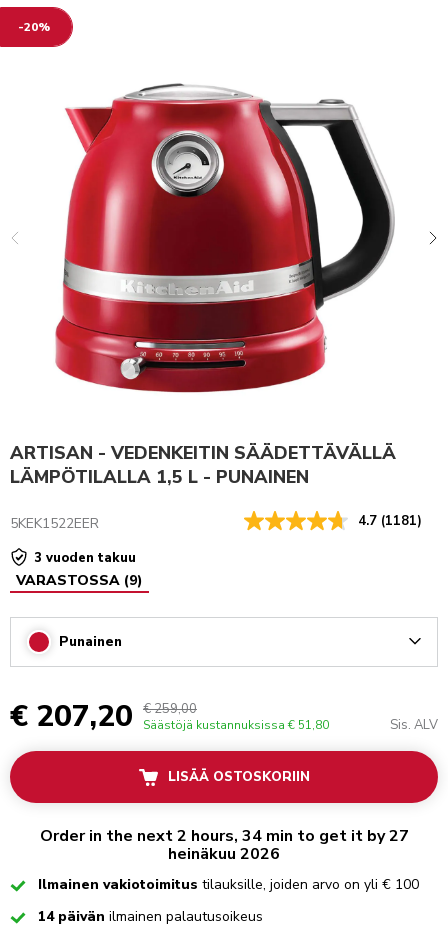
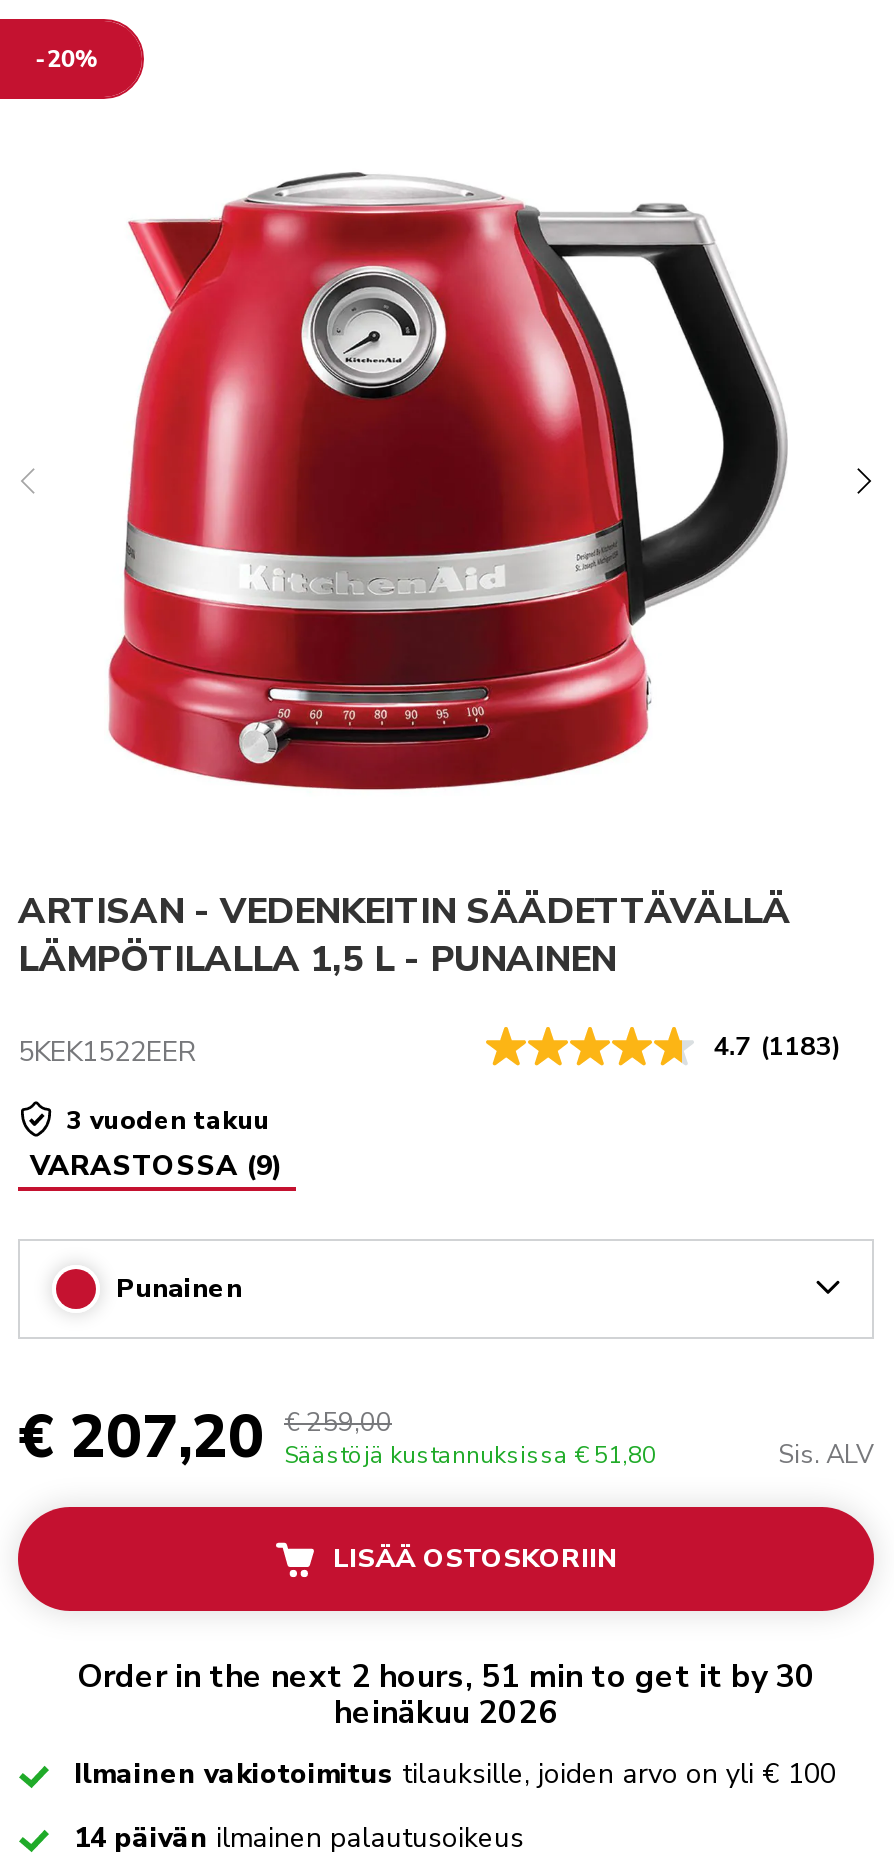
- 4.7 (1181)
+ 4.7 (1183)

- Order in the next 2 hours, 34 min to get it by 27
+ Order in the next 2 hours, 51 min to get it by 30
